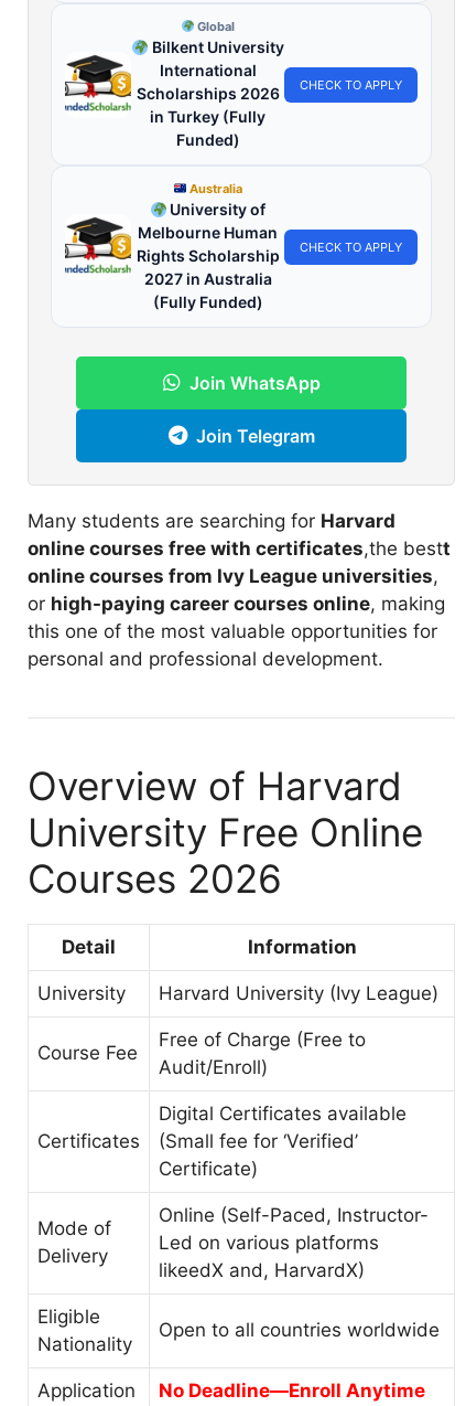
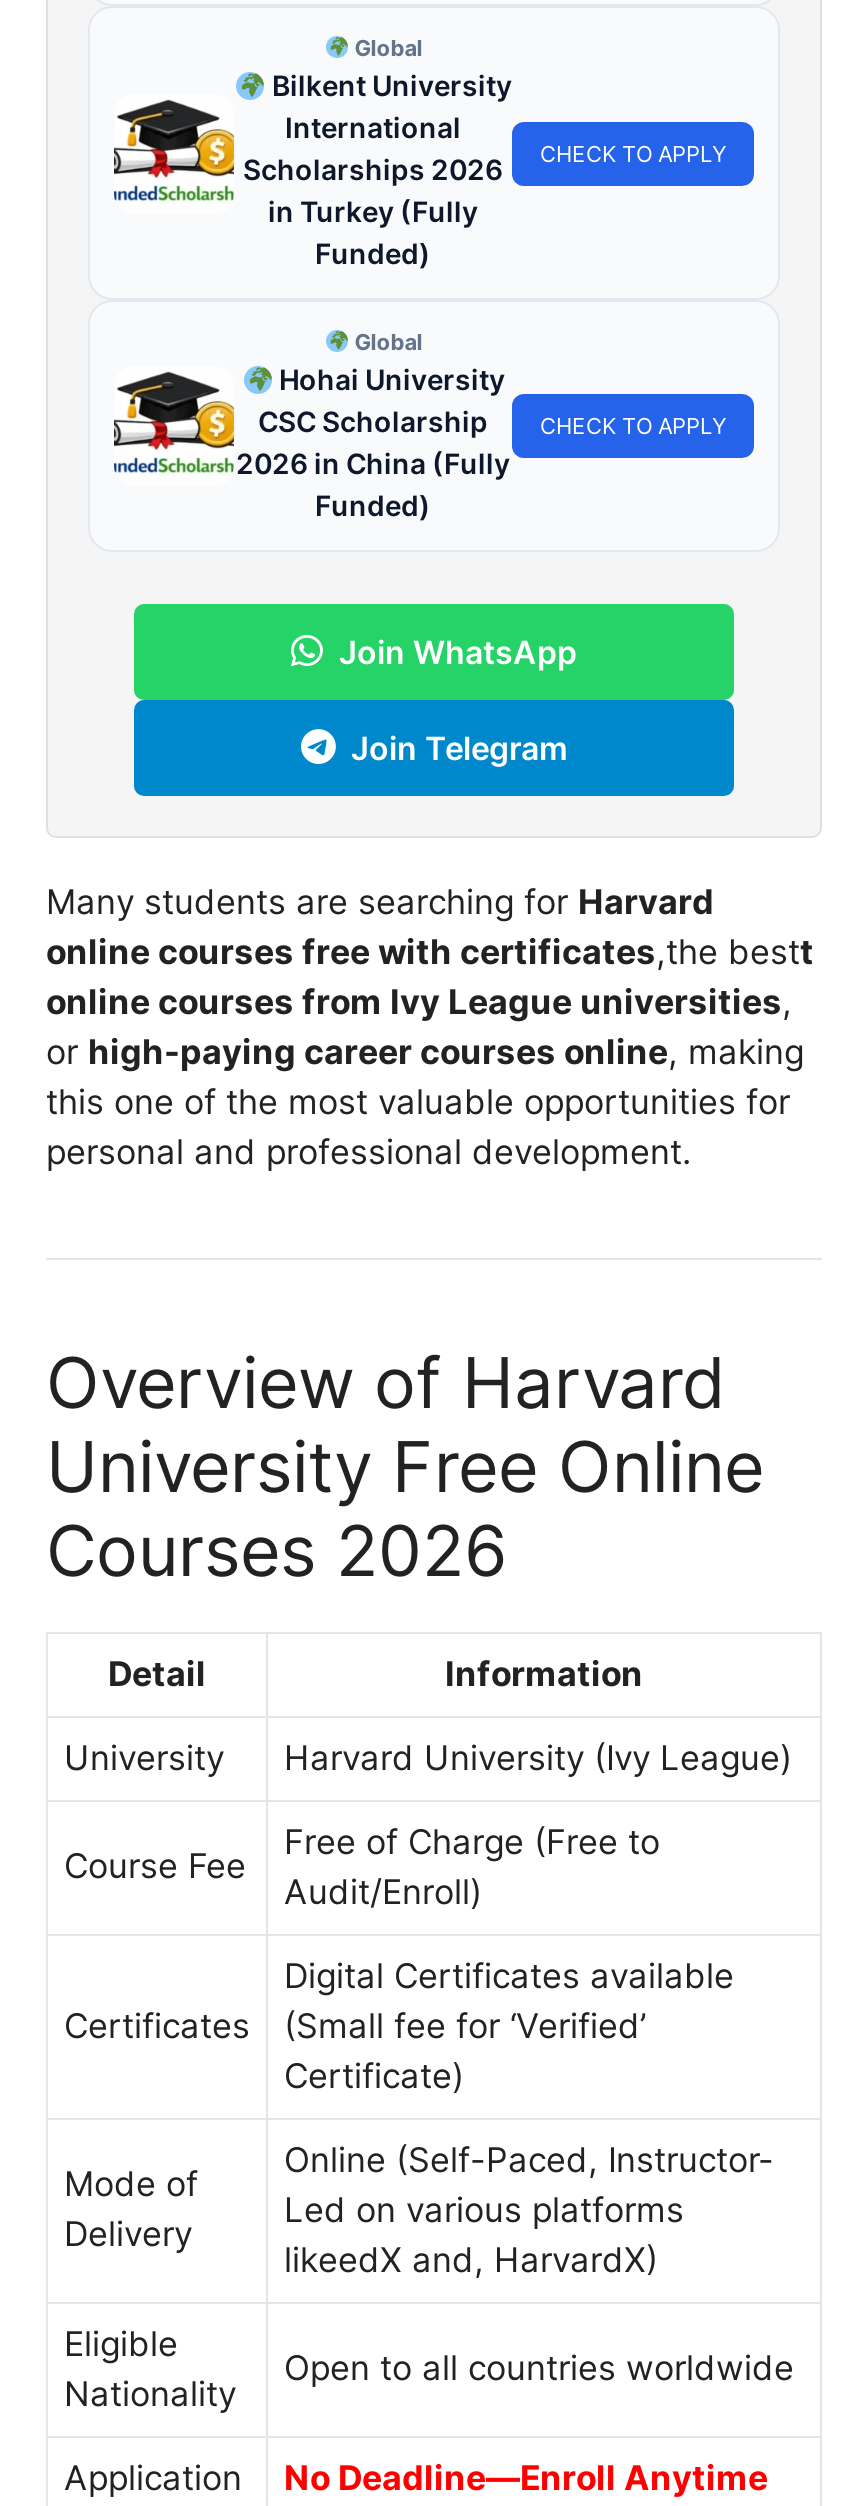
- Australia
- University of
- Melbourne Human
- Rights Scholarship
- 2027 in Australia
- (Fully Funded)
+ Global
+ Hohai University
+ CSC Scholarship
+ 2026 in China (Fully
+ Funded)
